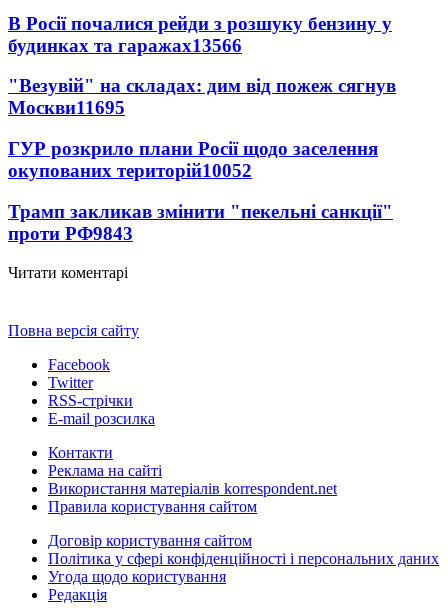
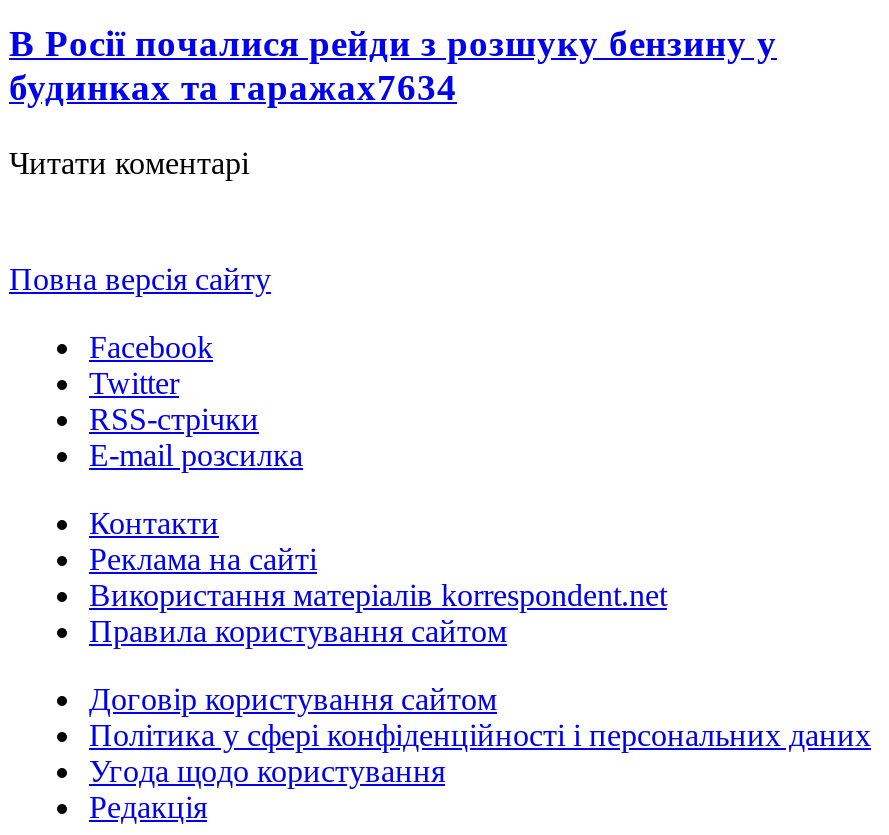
- будинках та гаражах13566
- "Везувій" на складах: дим від пожеж сягнув
- Москви11695
- ГУР розкрило плани Росії щодо заселення
- окупованих територій10052
- Трамп закликав змінити "пекельні санкції"
- проти РФ9843
+ будинках та гаражах7634
